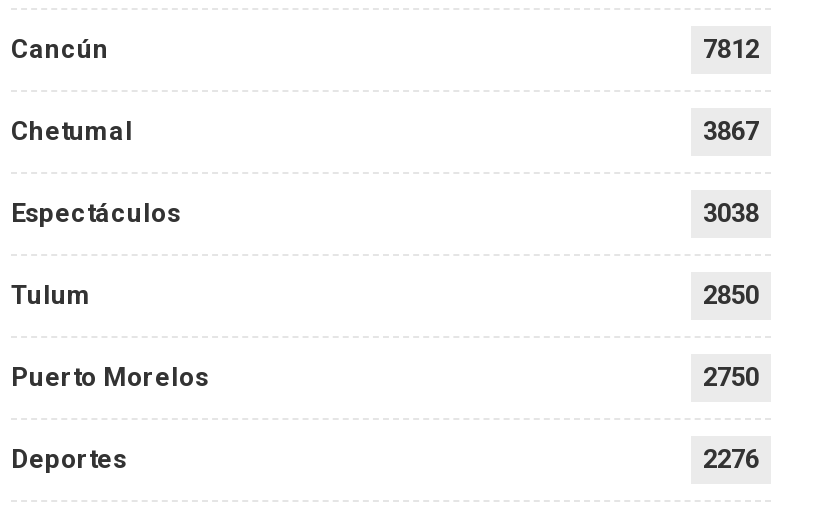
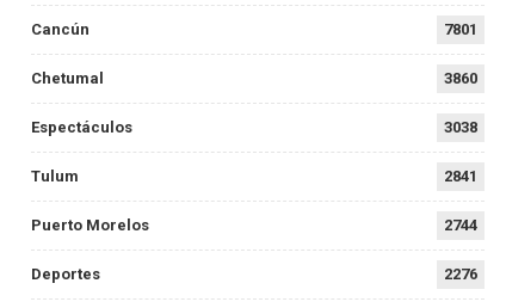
- 7812
+ 7801

- 3867
+ 3860

- 2850
+ 2841

- 2750
+ 2744
